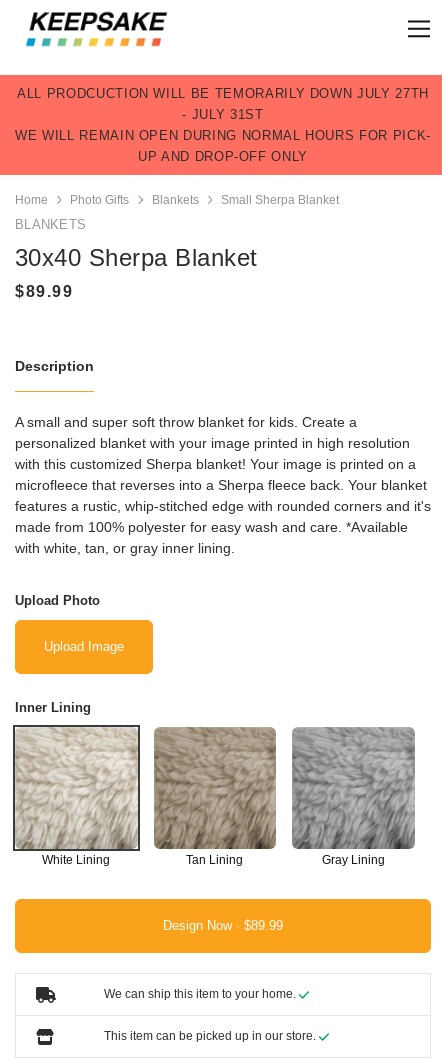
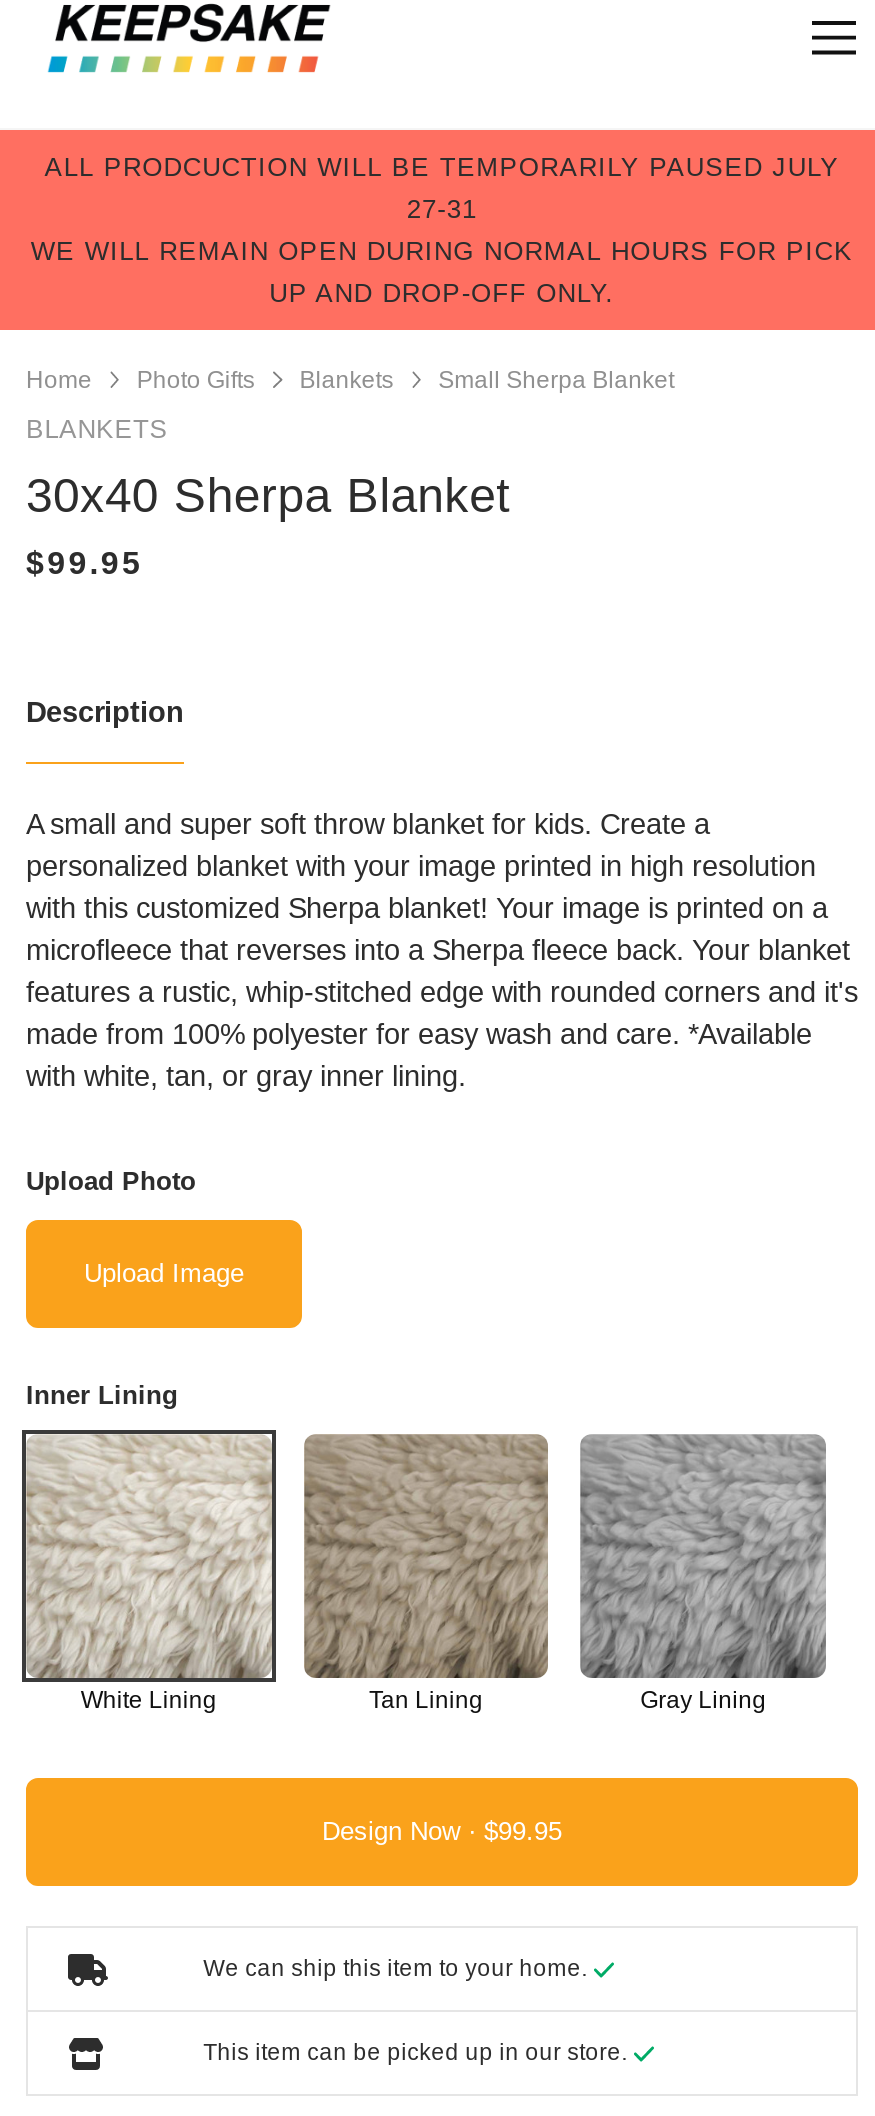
- ALL PRODCUCTION WILL BE TEMORARILY DOWN JULY 27TH
- - JULY 31ST
- WE WILL REMAIN OPEN DURING NORMAL HOURS FOR PICK-
- UP AND DROP-OFF ONLY
+ ALL PRODCUCTION WILL BE TEMPORARILY PAUSED JULY
+ 27-31
+ WE WILL REMAIN OPEN DURING NORMAL HOURS FOR PICK
+ UP AND DROP-OFF ONLY.
